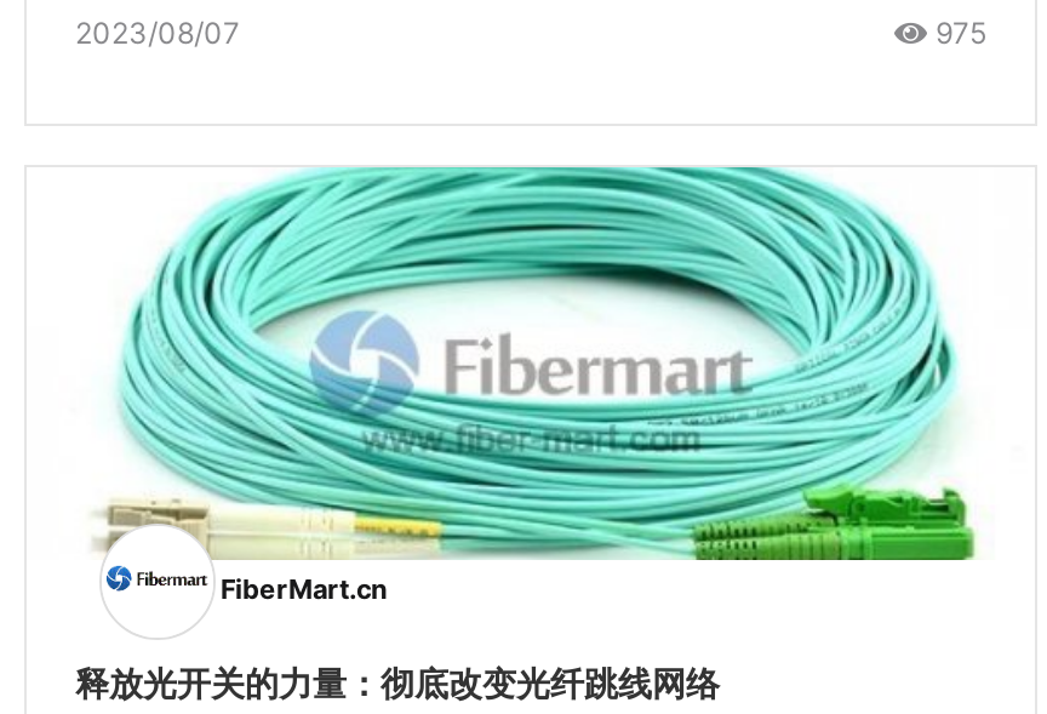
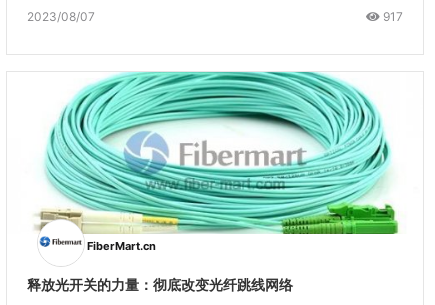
- 975
+ 917
